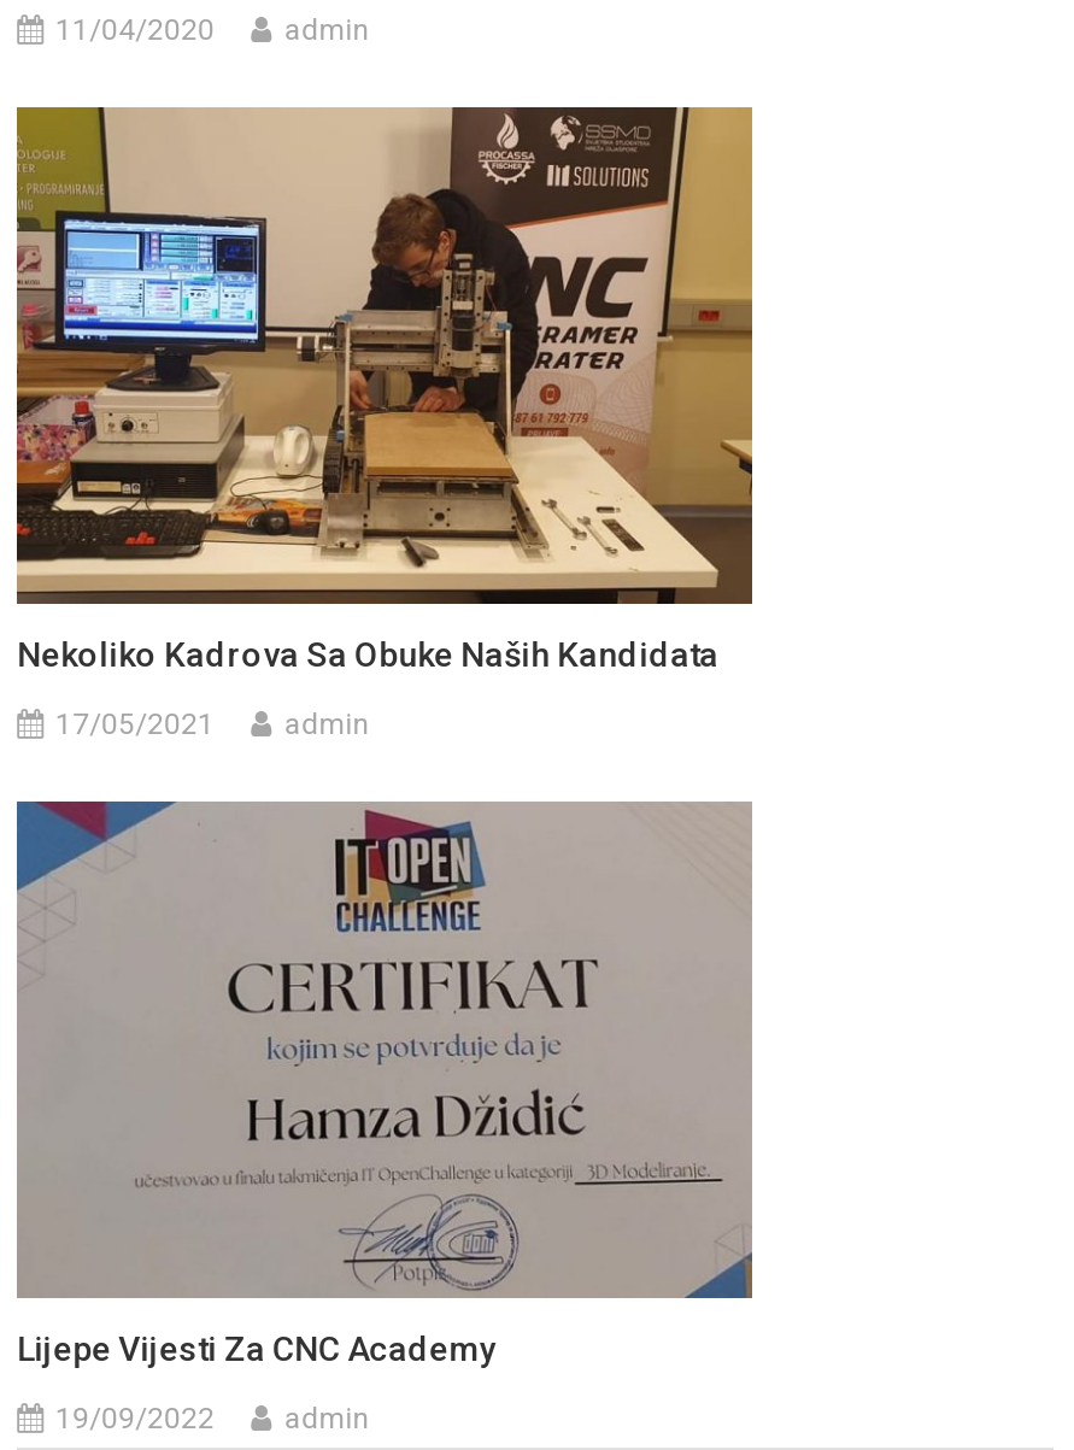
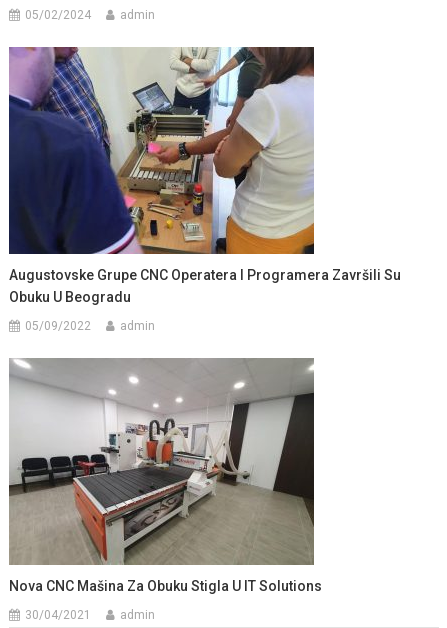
- 11/04/2020
+ 05/02/2024

- [image]
- Nekoliko Kadrova Sa Obuke Naših Kandidata
+ [image]
+ Augustovske Grupe CNC Operatera I Programera Završili Su
+ Obuku U Beogradu

- 17/05/2021
+ 05/09/2022

- [image]
- Lijepe Vijesti Za CNC Academy
+ [image]
+ Nova CNC Mašina Za Obuku Stigla U IT Solutions

- 19/09/2022
+ 30/04/2021
